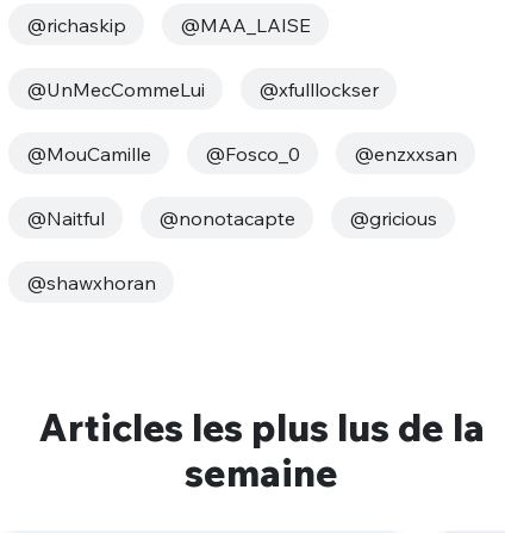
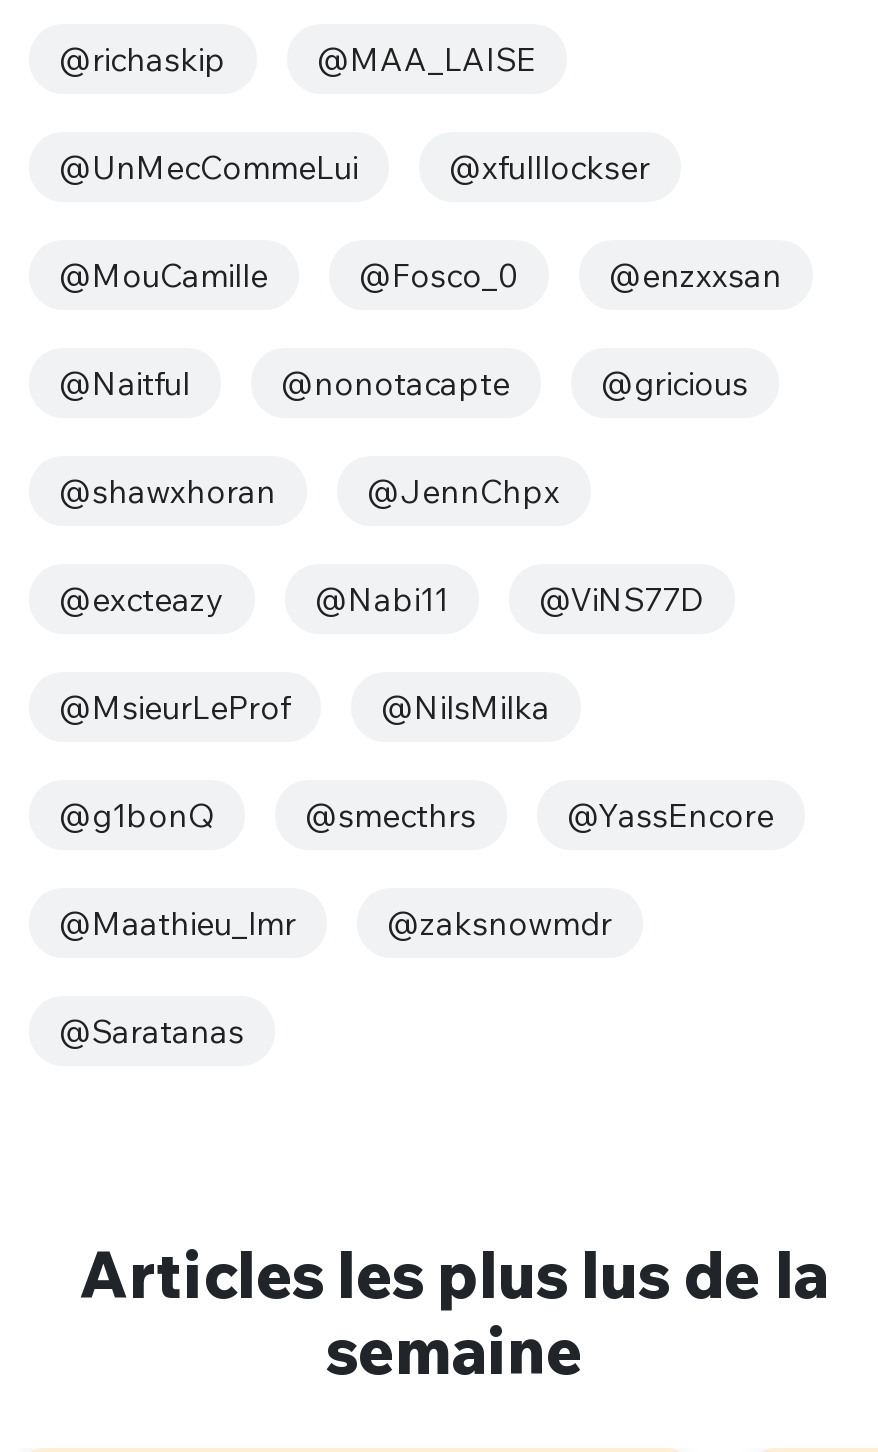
+ @JennChpx
+ @excteazy
+ @Nabi11
+ @ViNS77D
+ @MsieurLeProf
+ @NilsMilka
+ @g1bonQ
+ @smecthrs
+ @YassEncore
+ @Maathieu_lmr
+ @zaksnowmdr
+ @Saratanas
